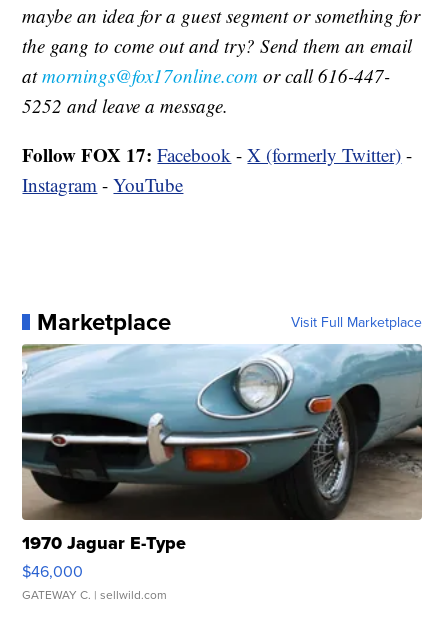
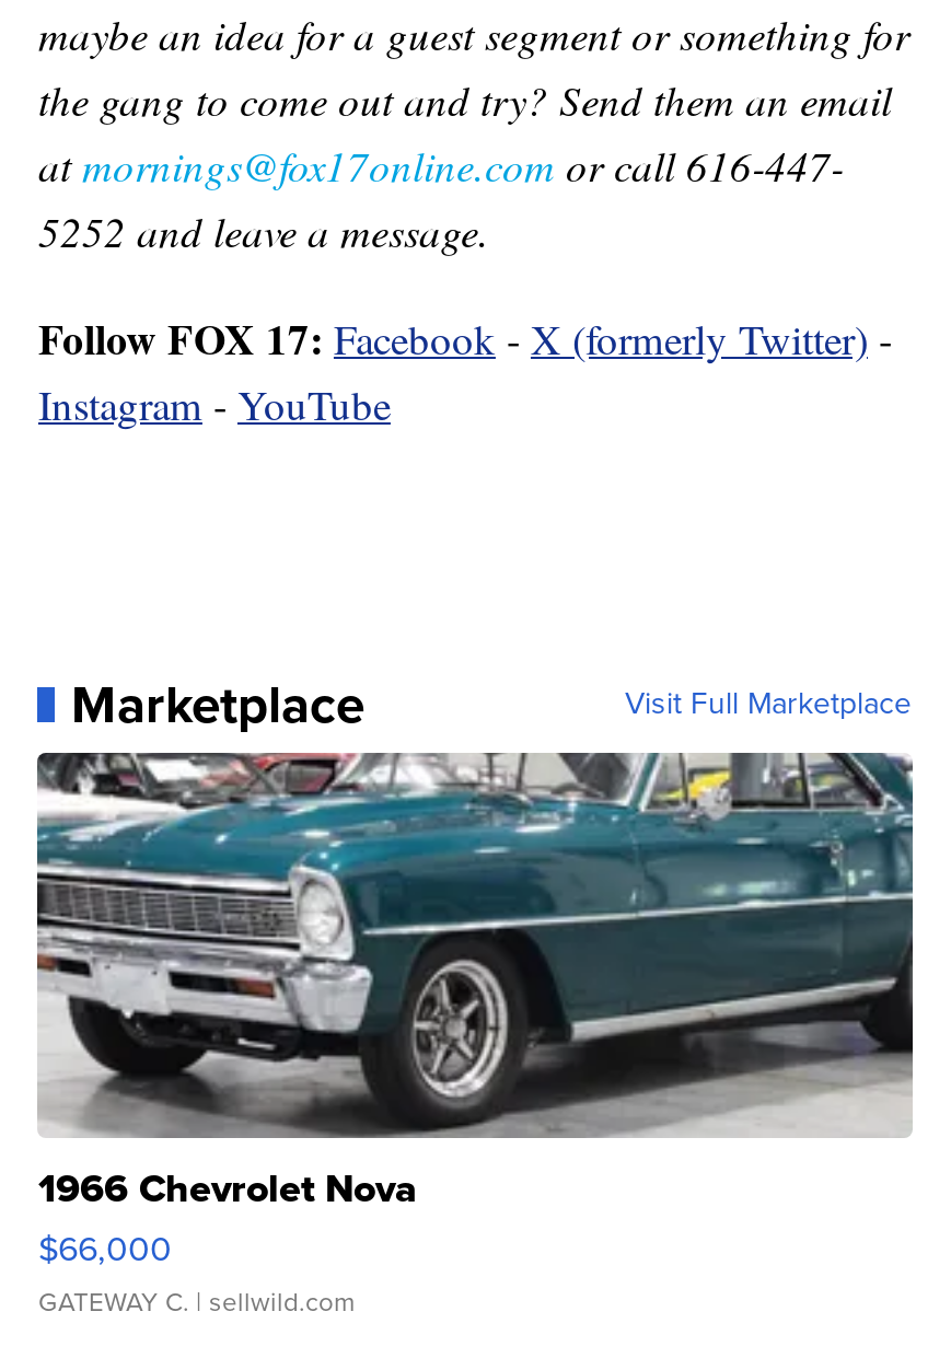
- [image]
- 1970 Jaguar E-Type
- $46,000
+ [image]
+ 1966 Chevrolet Nova
+ $66,000
